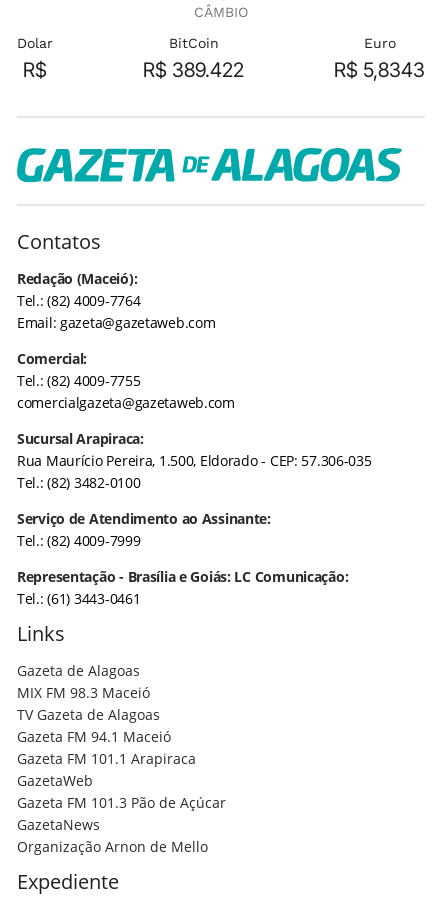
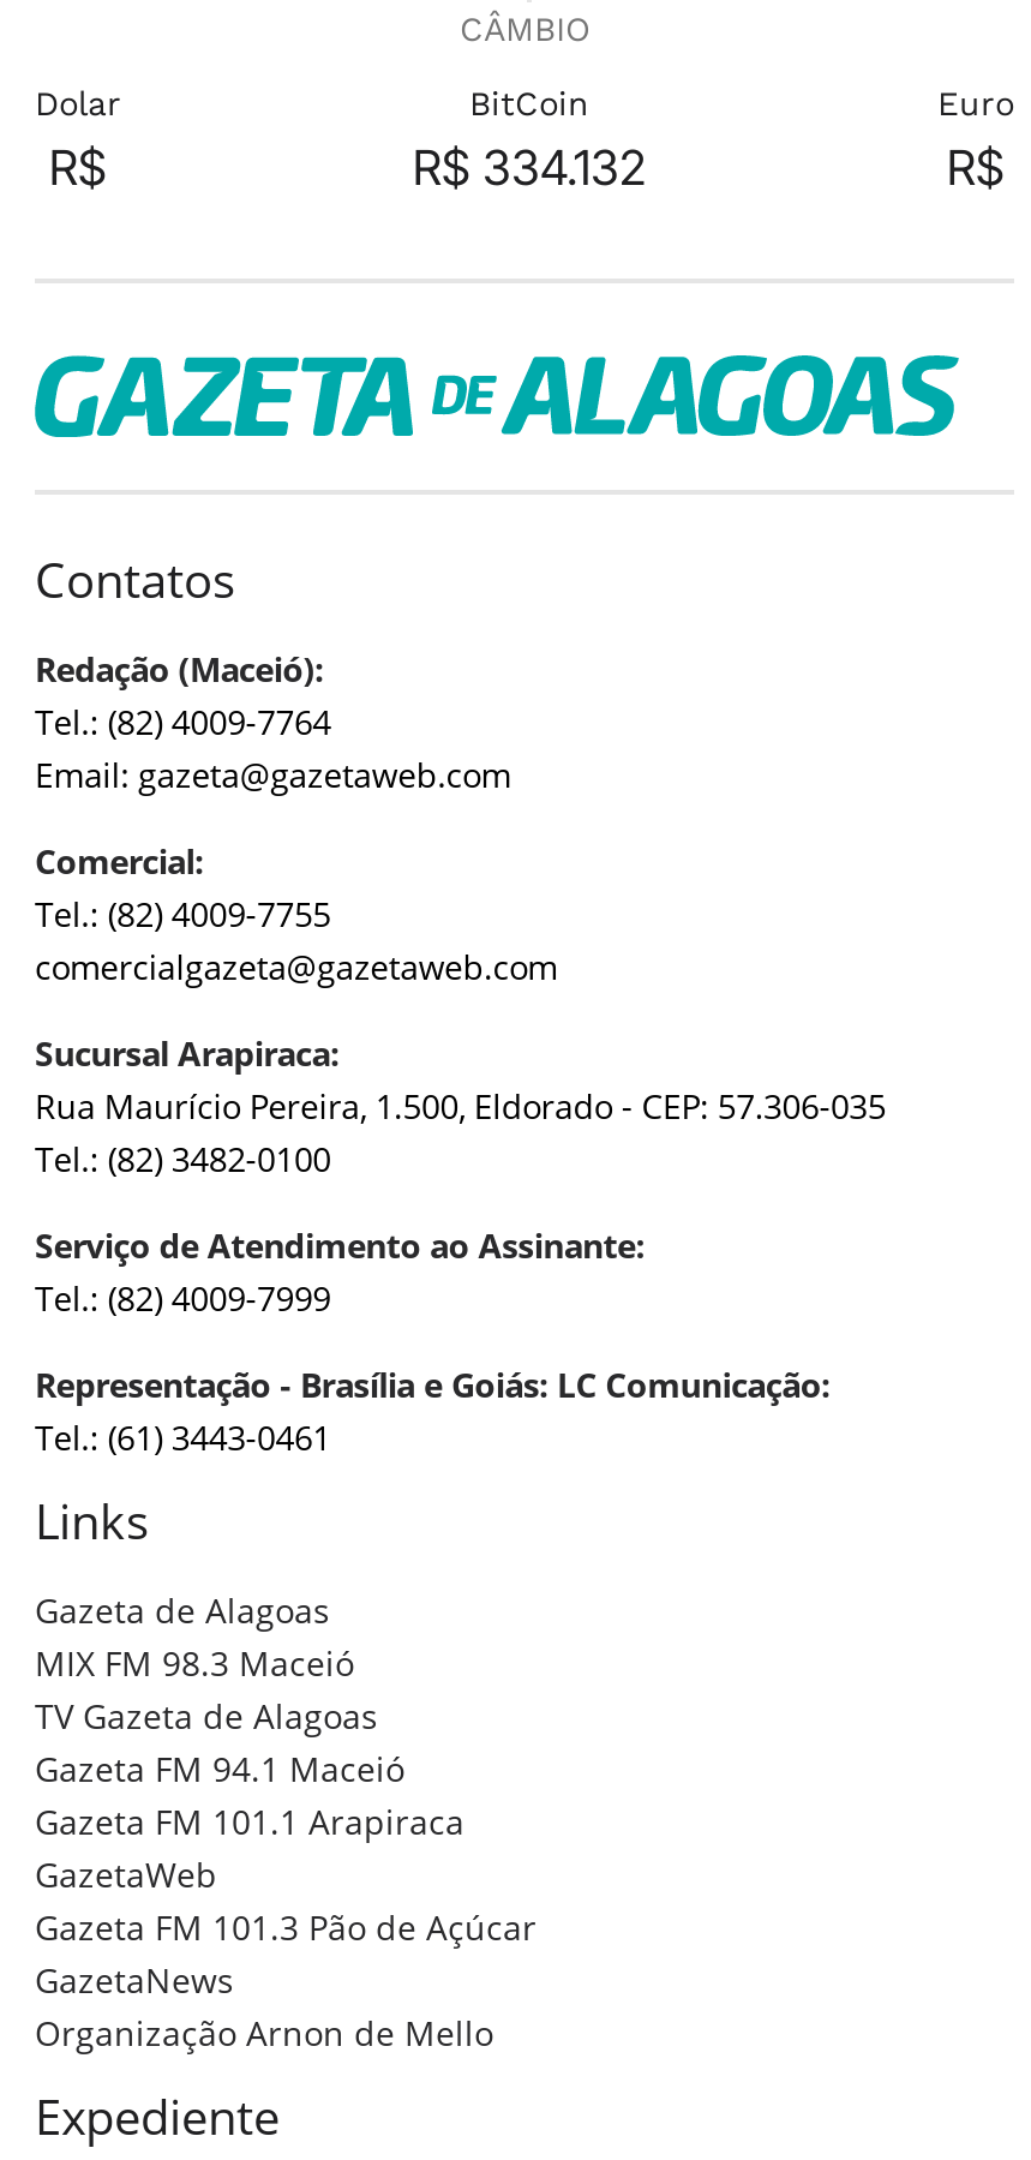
- R$ 389.422
+ R$ 334.132

- R$ 5,8343
+ R$
